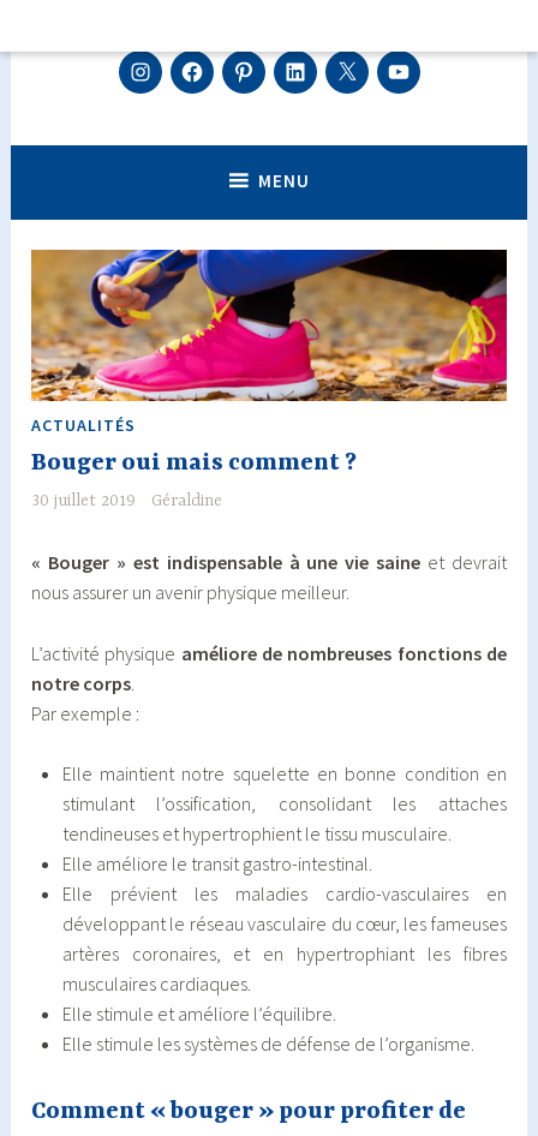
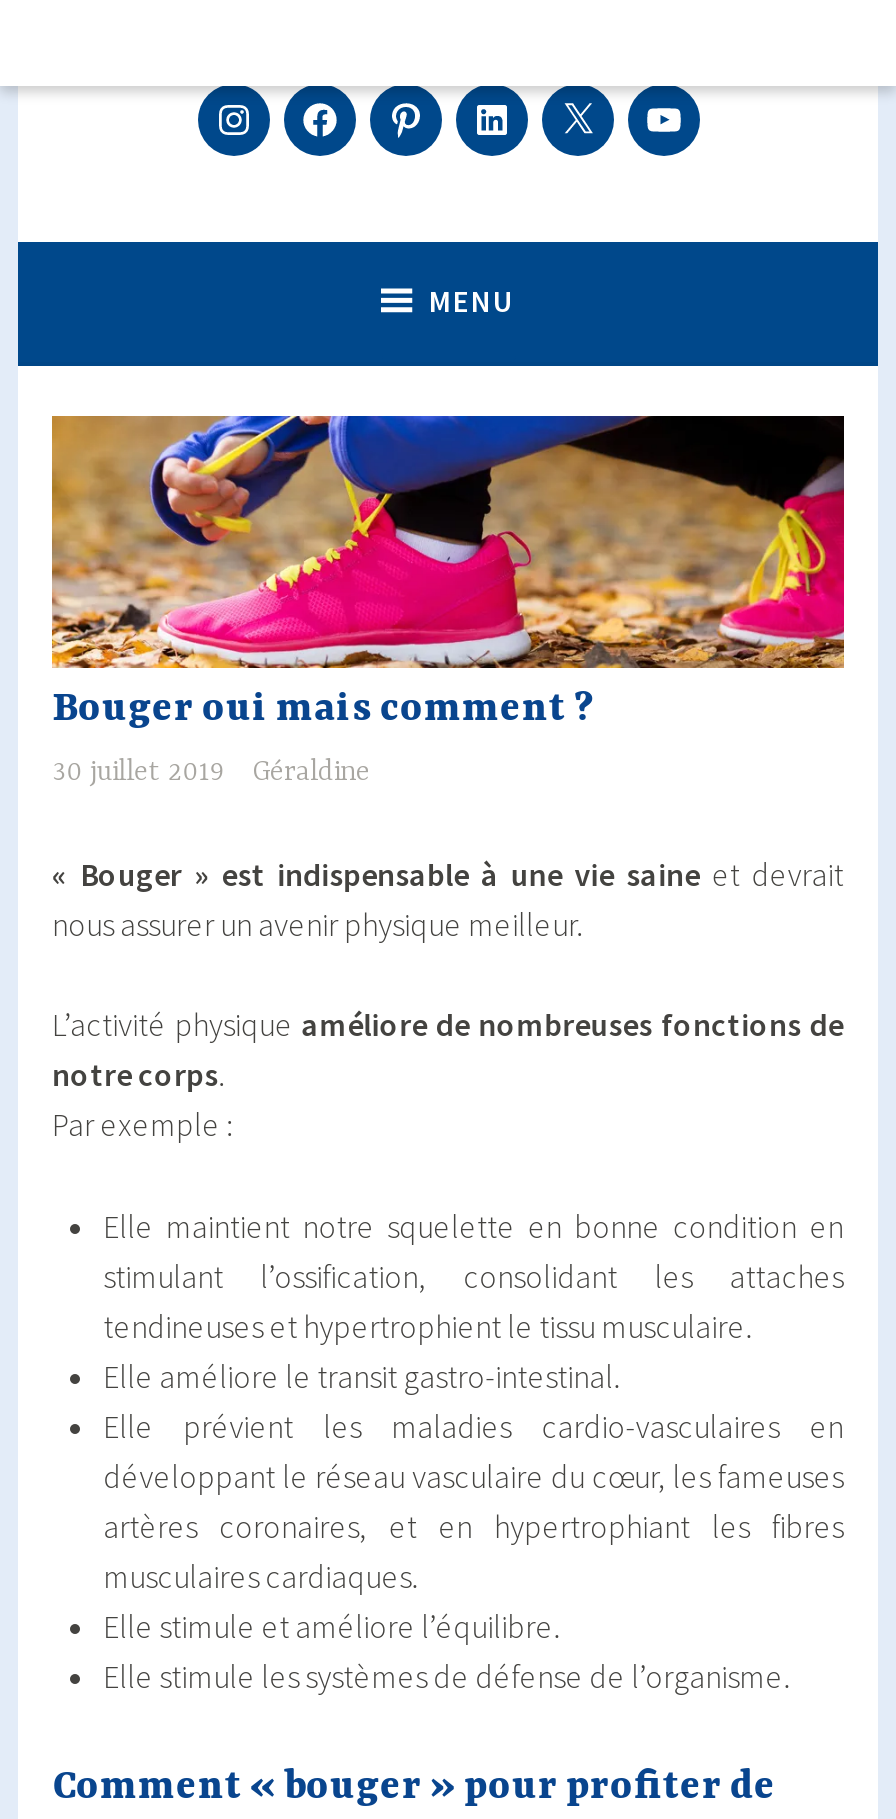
- ACTUALITÉS
